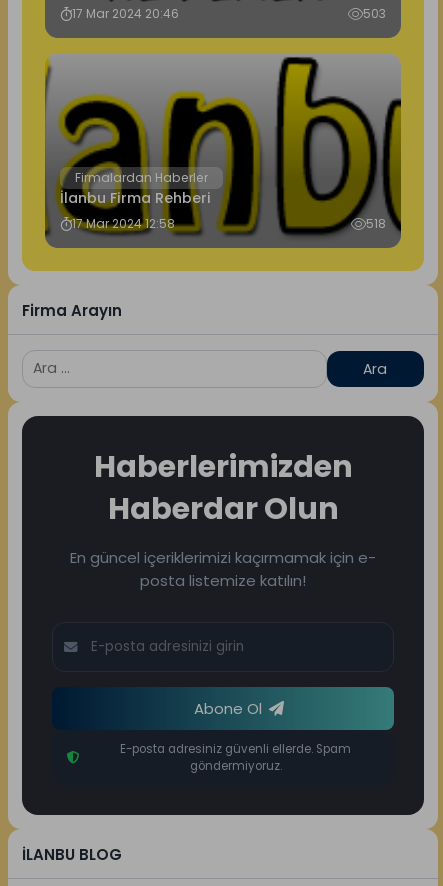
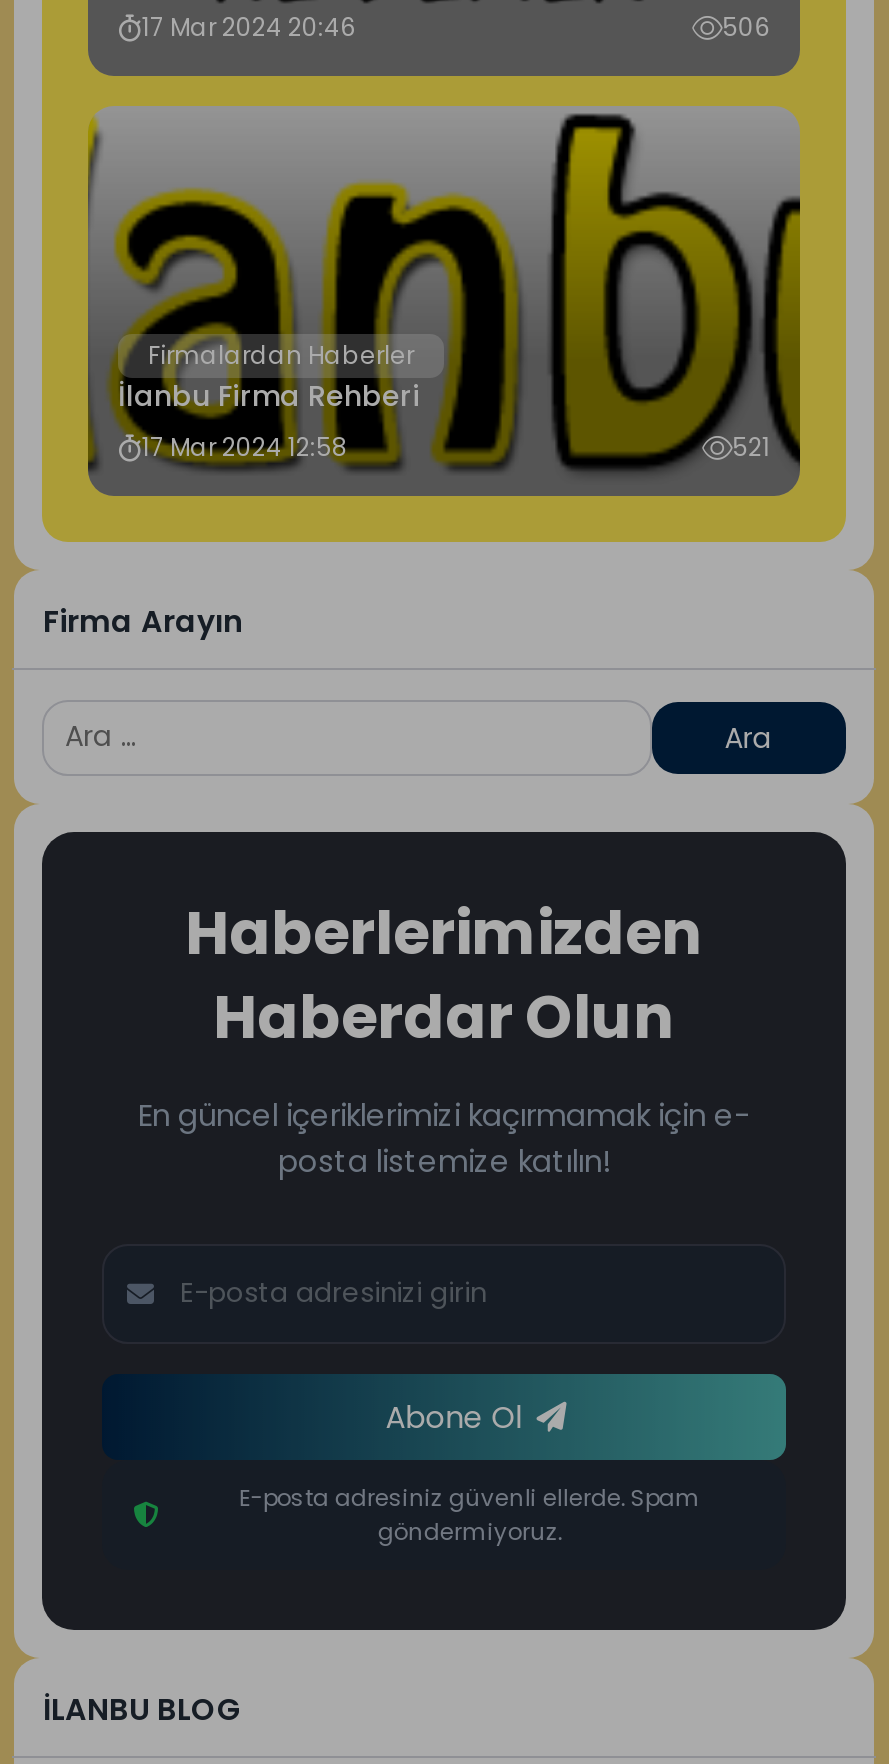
- 503
+ 506

- 518
+ 521
